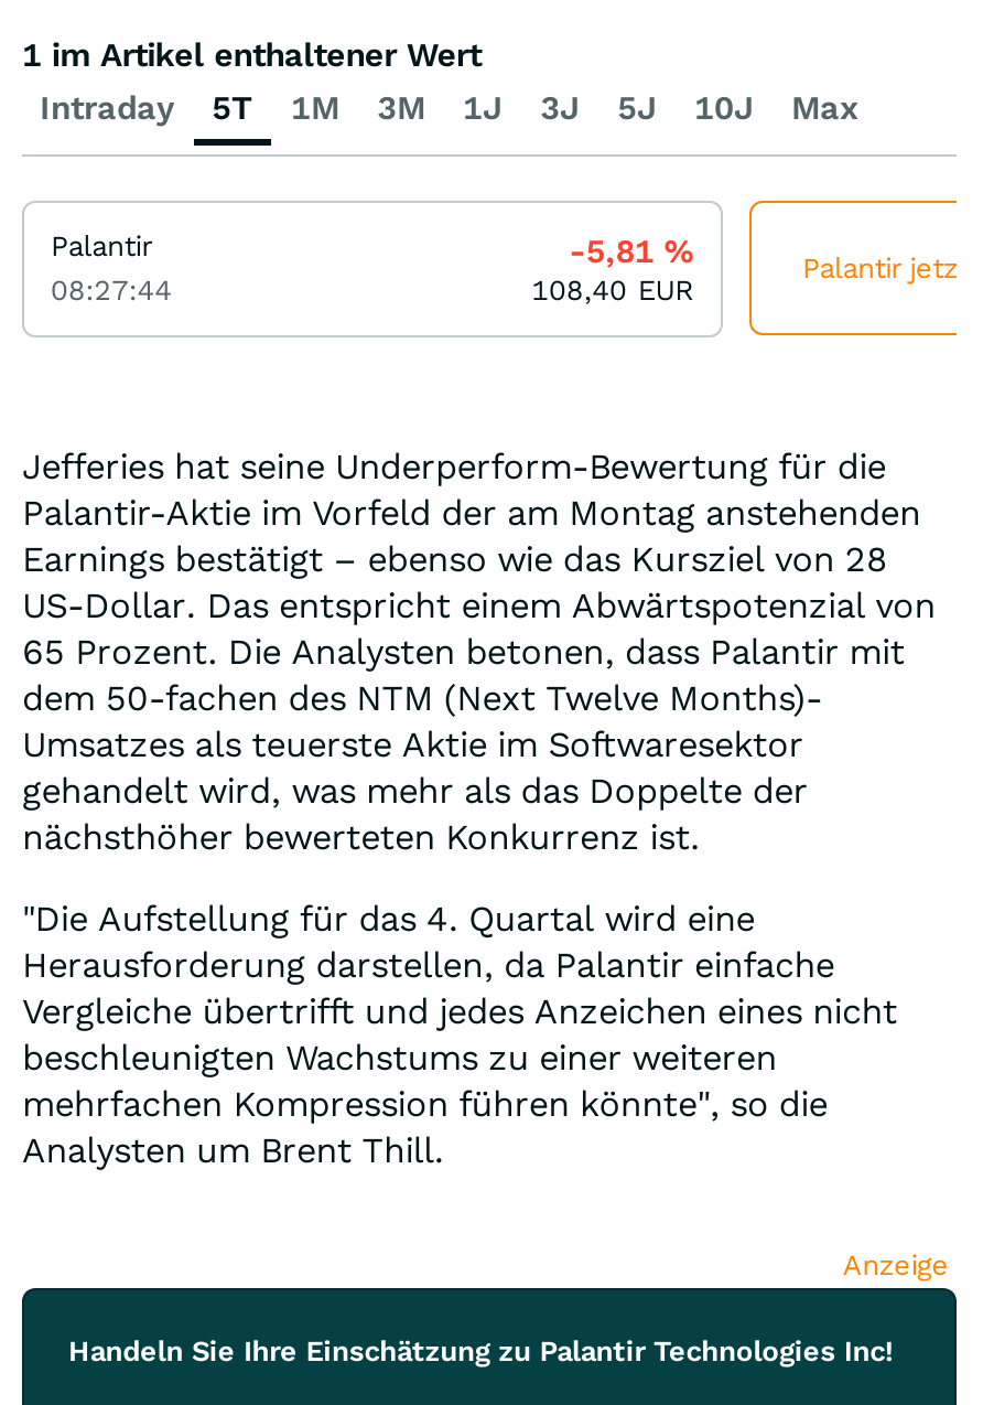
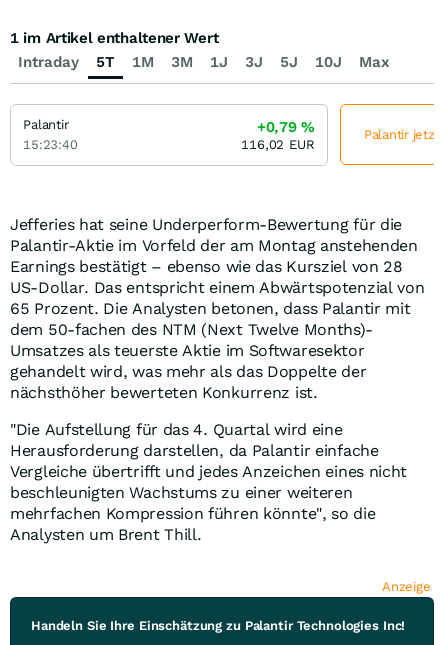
- -5,81%
+ +0,79%

- 08:27:44
+ 15:23:40

- 108,40 EUR
+ 116,02 EUR
